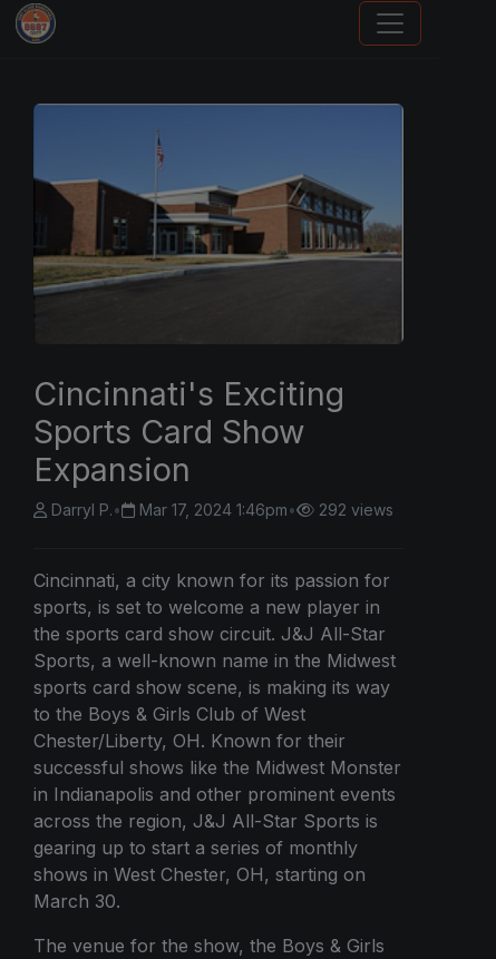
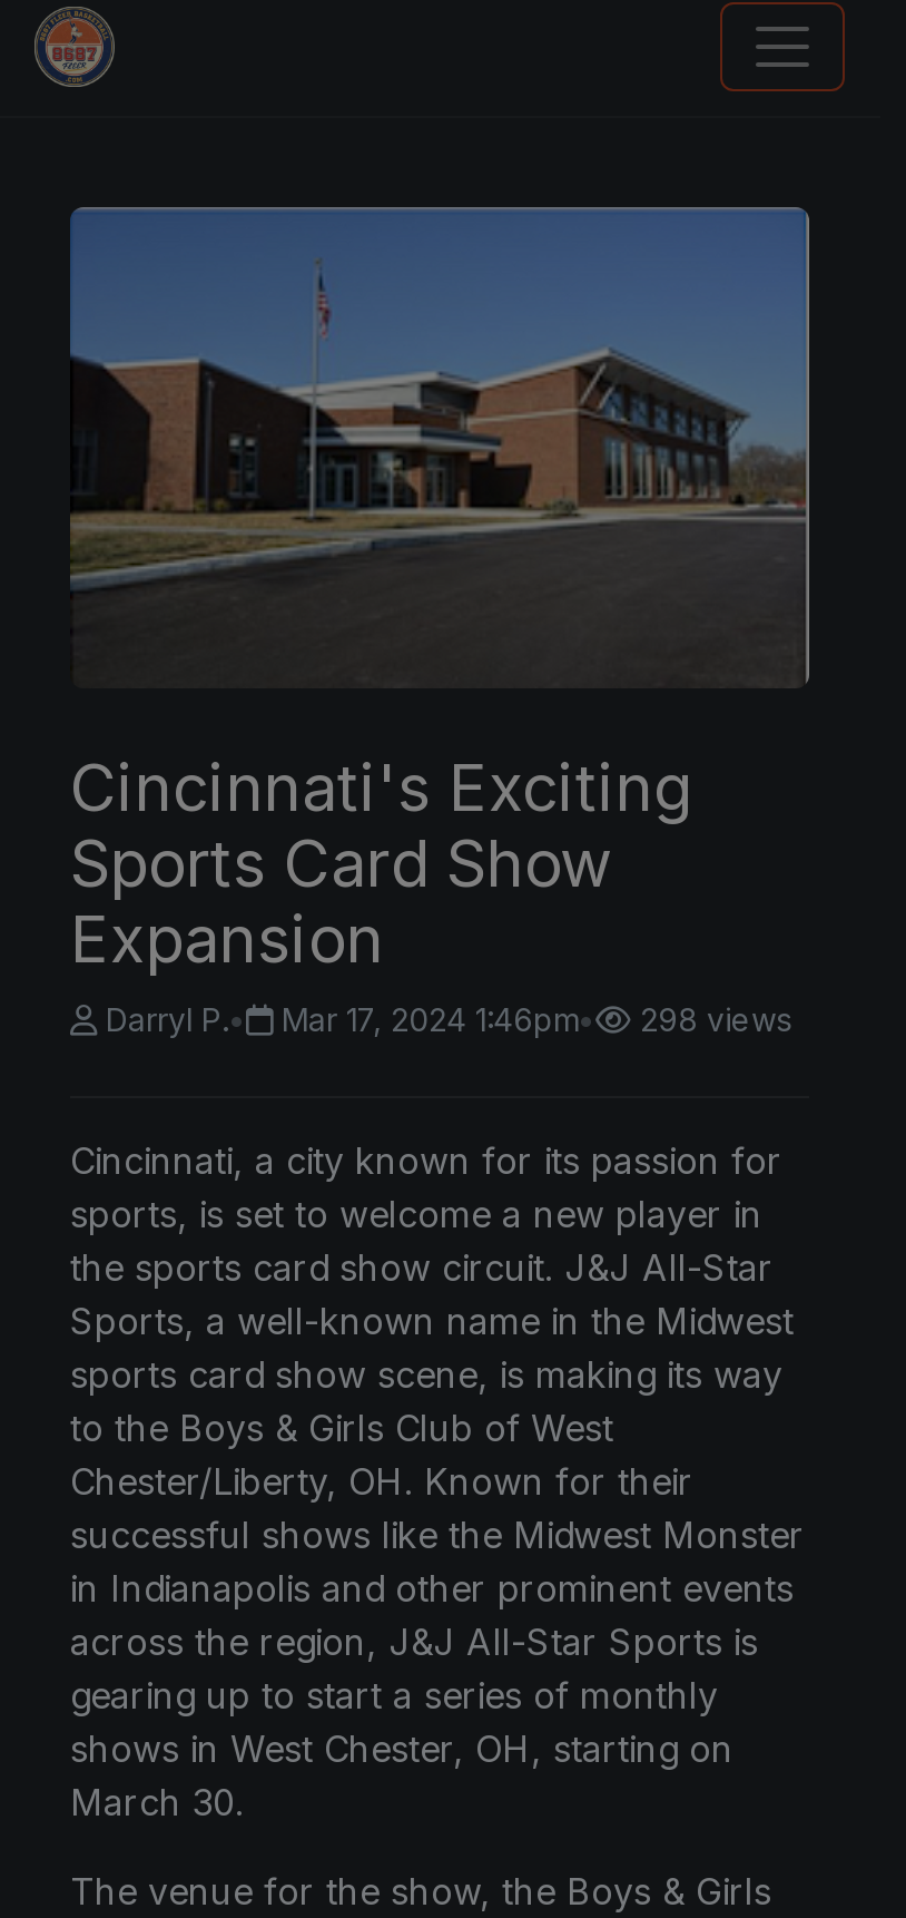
- Darryl P.• Mar 17, 2024 1:46pm• 292 views
+ Darryl P.• Mar 17, 2024 1:46pm• 298 views
